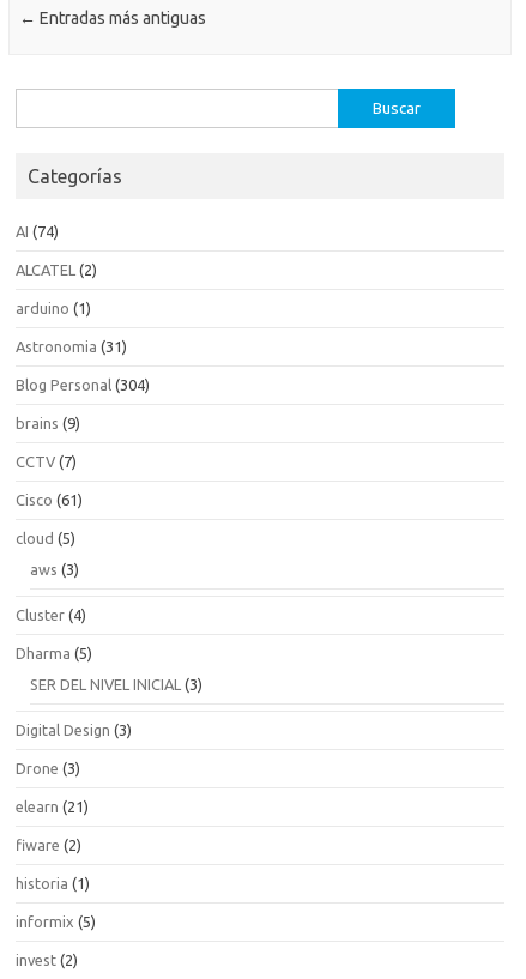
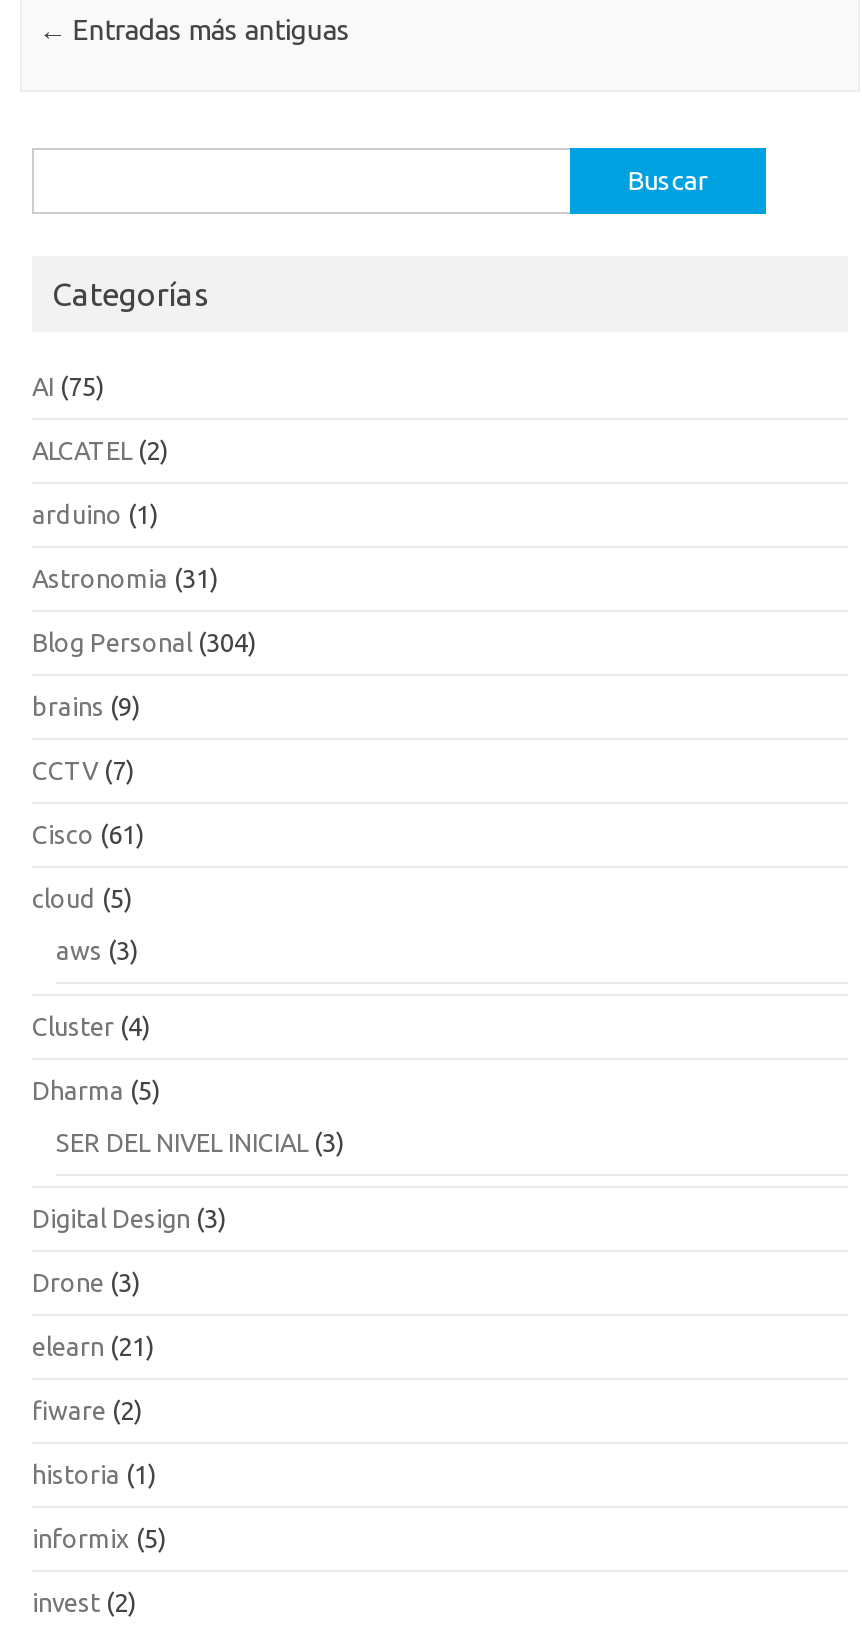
- AI (74)
+ AI (75)
